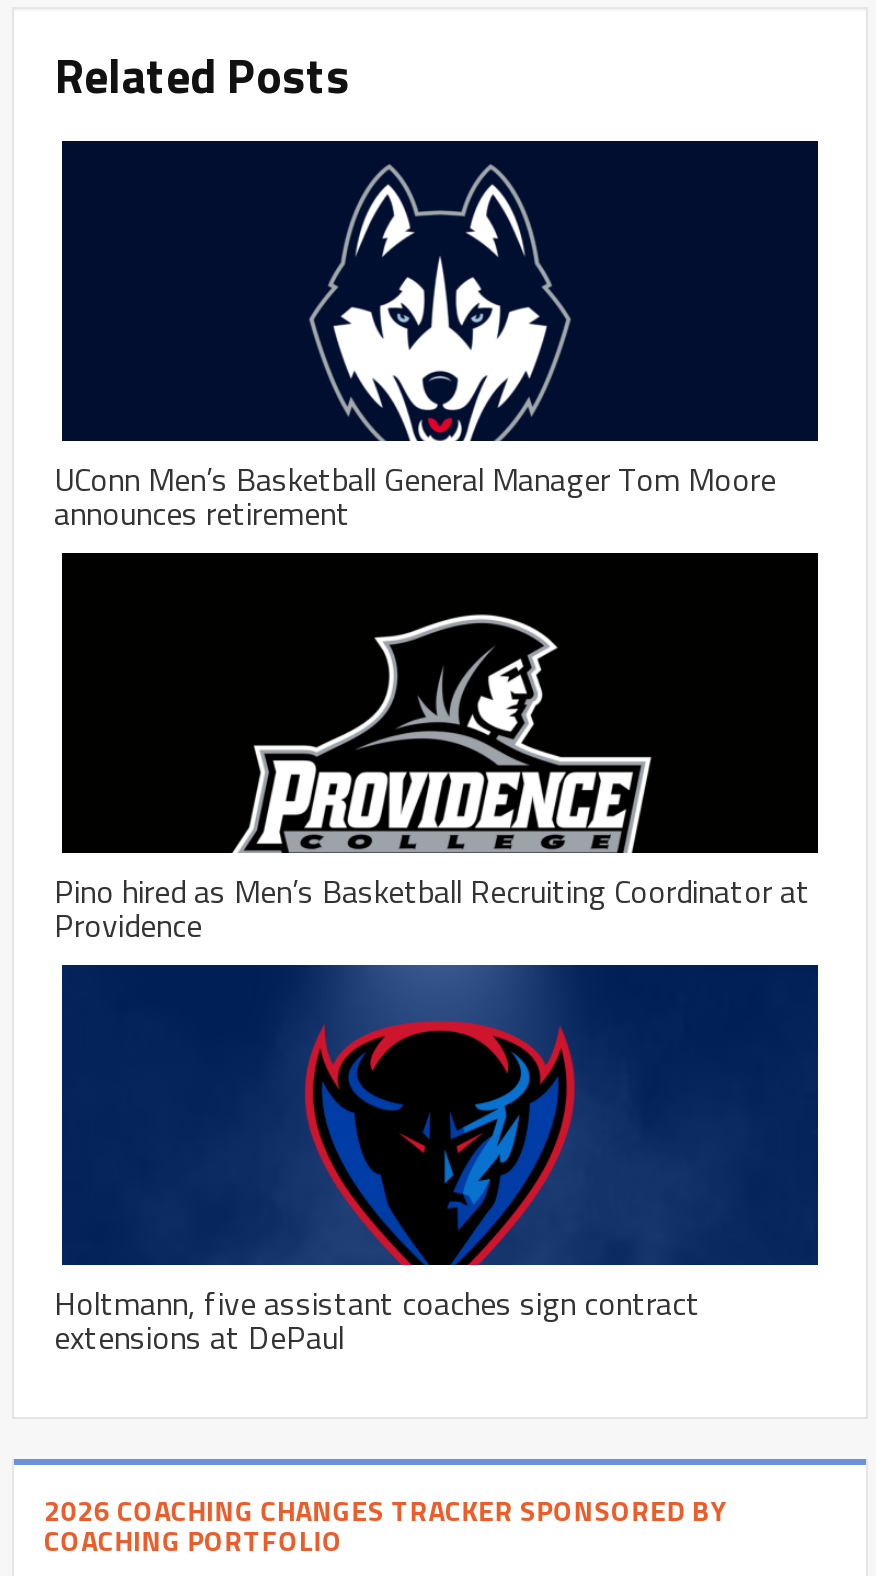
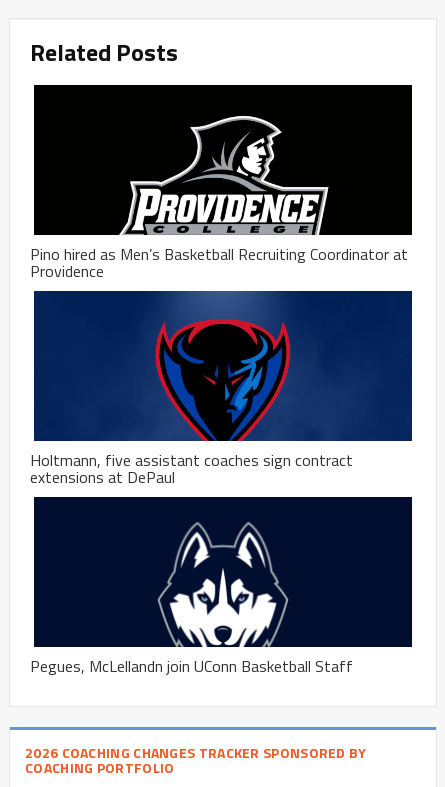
- [image]
- UConn Men’s Basketball General Manager Tom Moore
- announces retirement

moved up: [image] | Pino hired as Men’s Basketball Recruiting Coordinator at | Providence | Holtmann, five assistant coaches sign contract | extensions at DePaul

+ [image]
+ Pegues, McLellandn join UConn Basketball Staff
